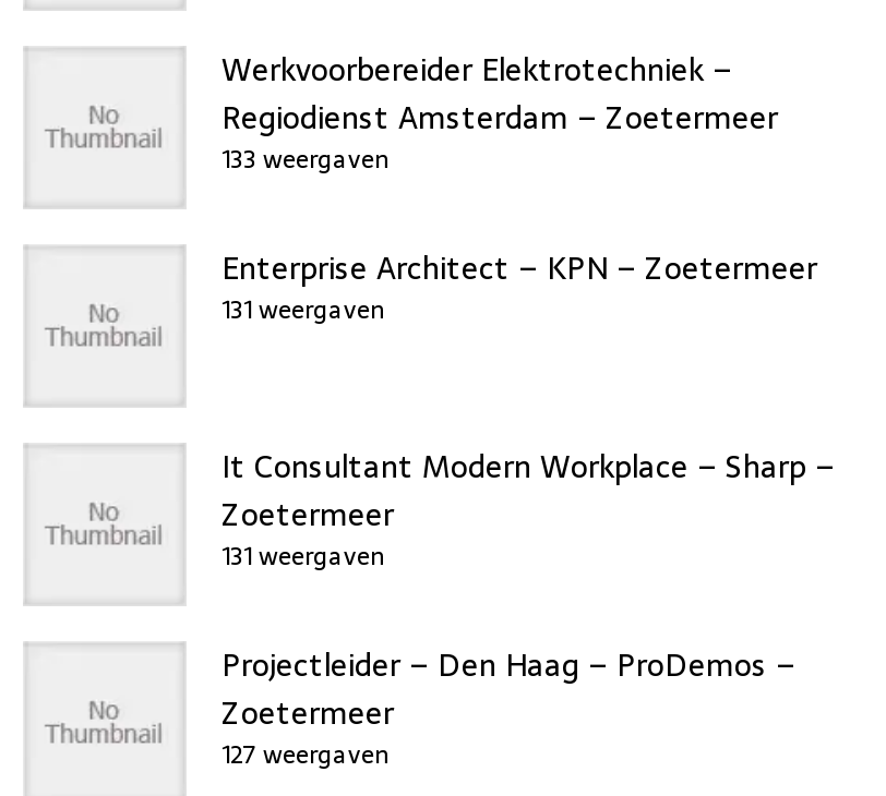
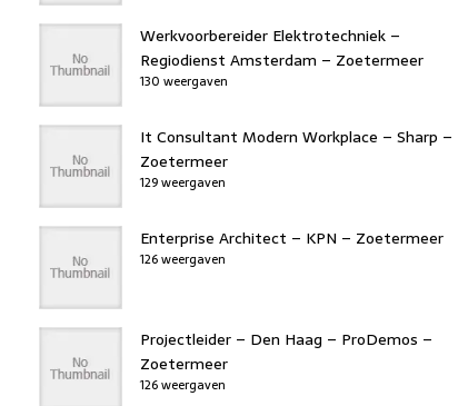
- 133 weergaven
- 131 weergaven
+ 130 weergaven

moved down: Enterprise Architect – KPN – Zoetermeer

moved up: It Consultant Modern Workplace – Sharp – | Zoetermeer

- 131 weergaven
+ 129 weergaven
+ 126 weergaven

- 127 weergaven
+ 126 weergaven
